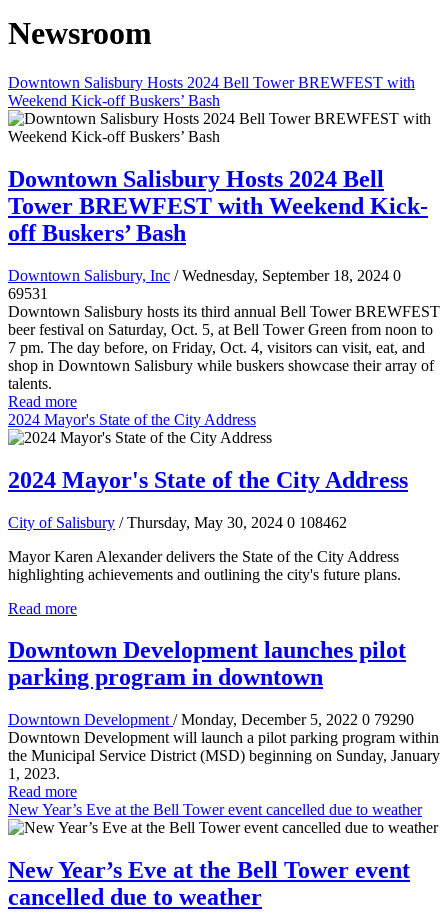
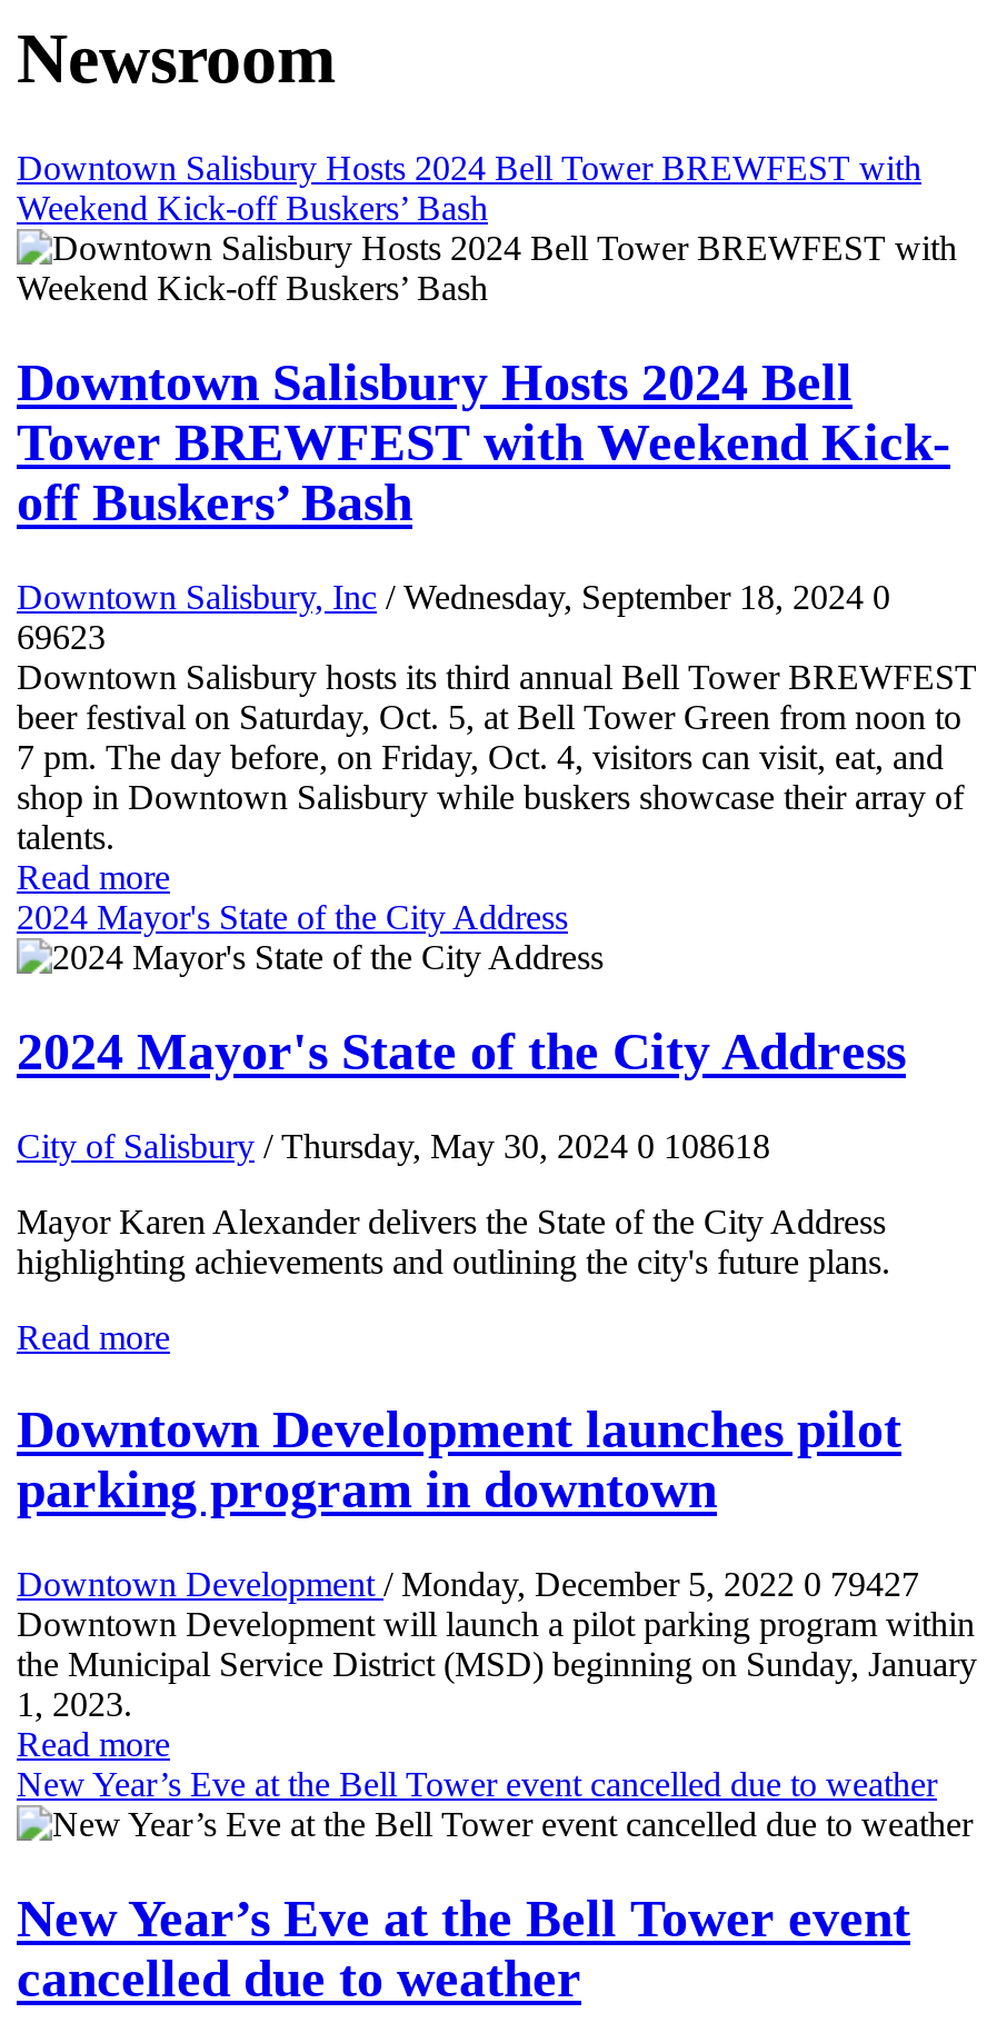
- 69531
+ 69623

- City of Salisbury / Thursday, May 30, 2024 0 108462
+ City of Salisbury / Thursday, May 30, 2024 0 108618

- Downtown Development / Monday, December 5, 2022 0 79290
+ Downtown Development / Monday, December 5, 2022 0 79427
